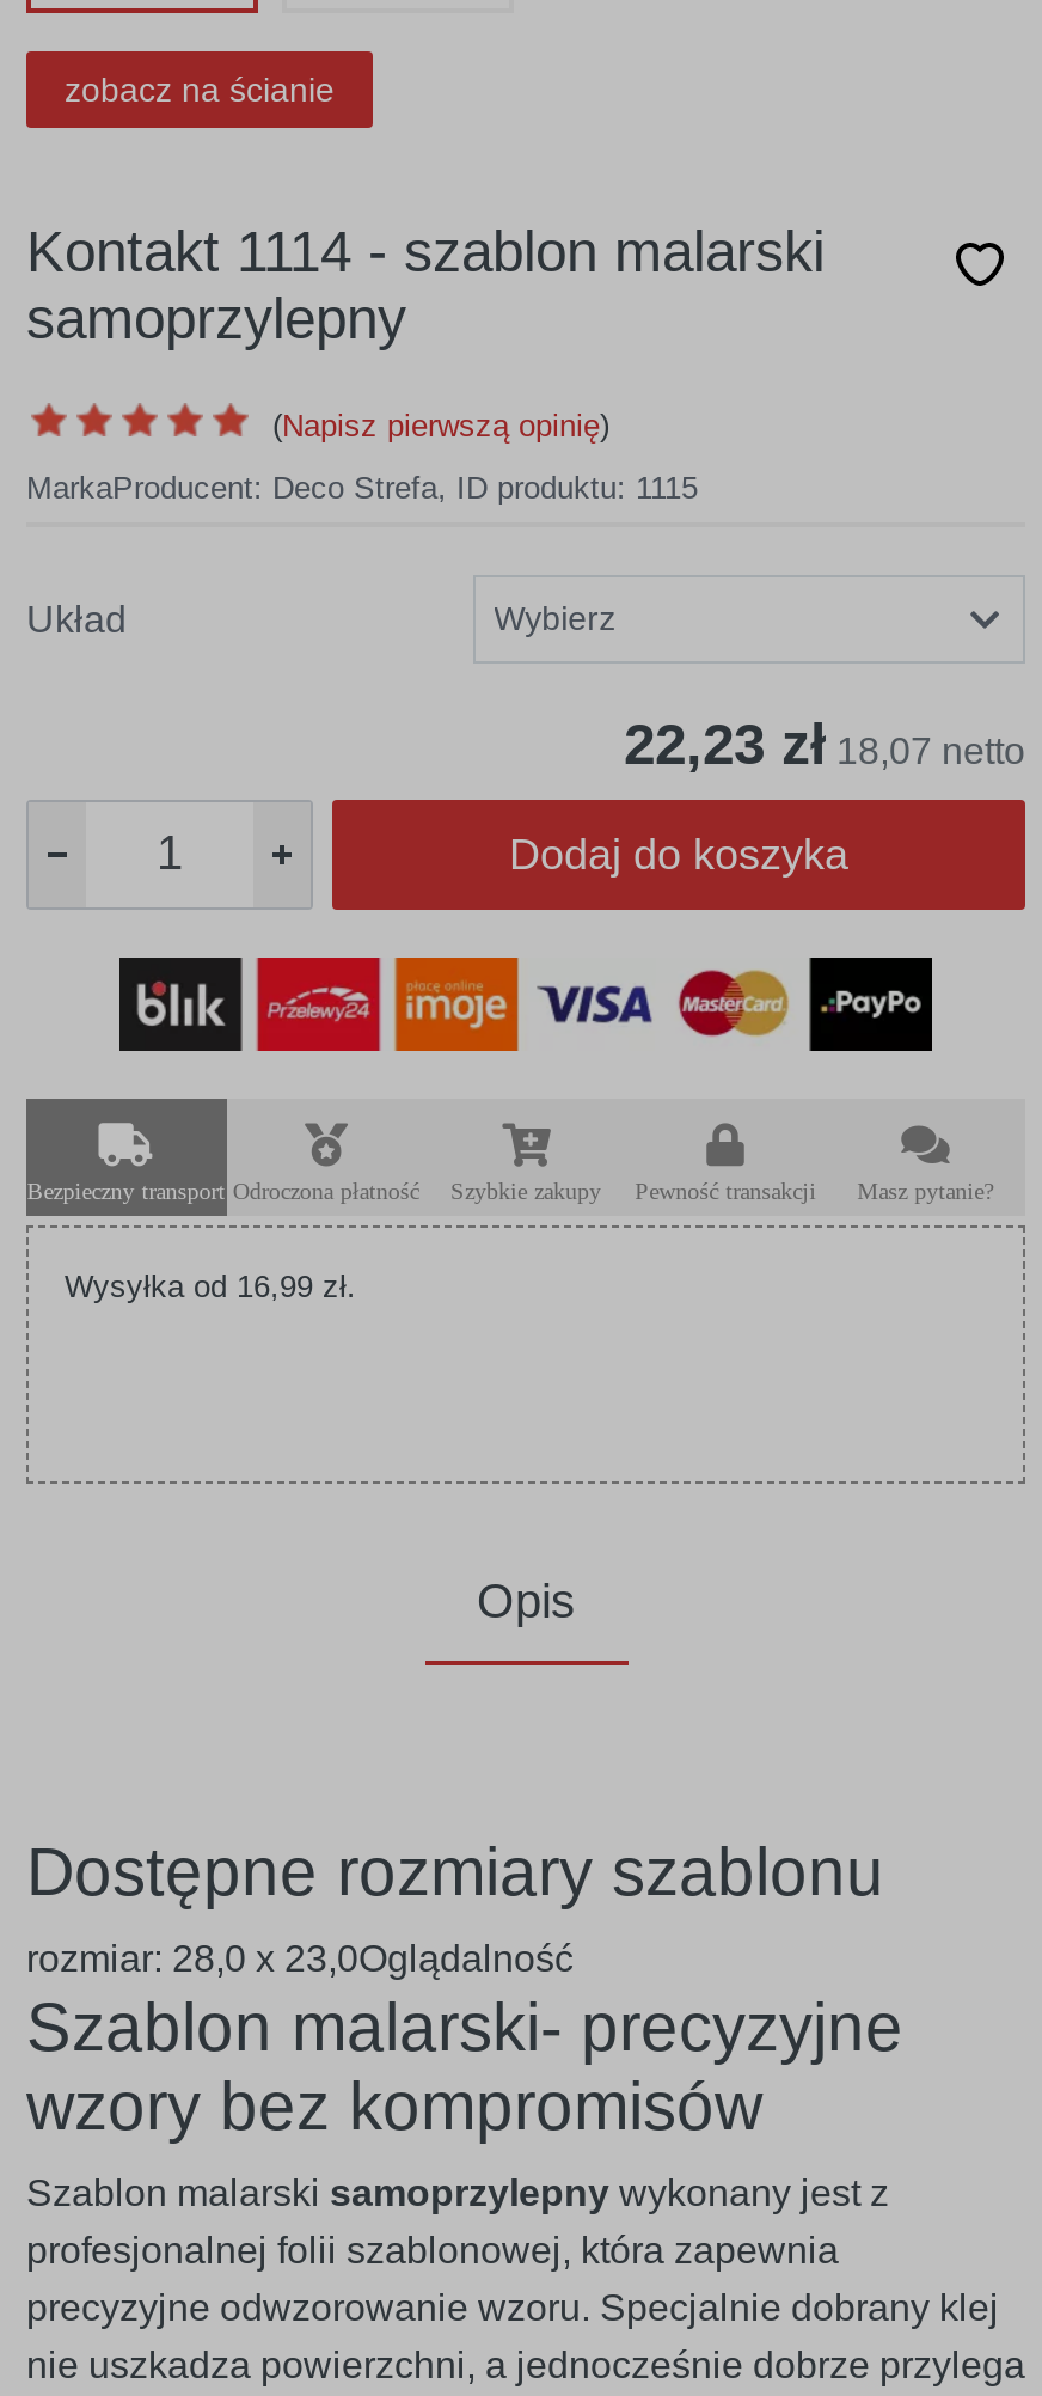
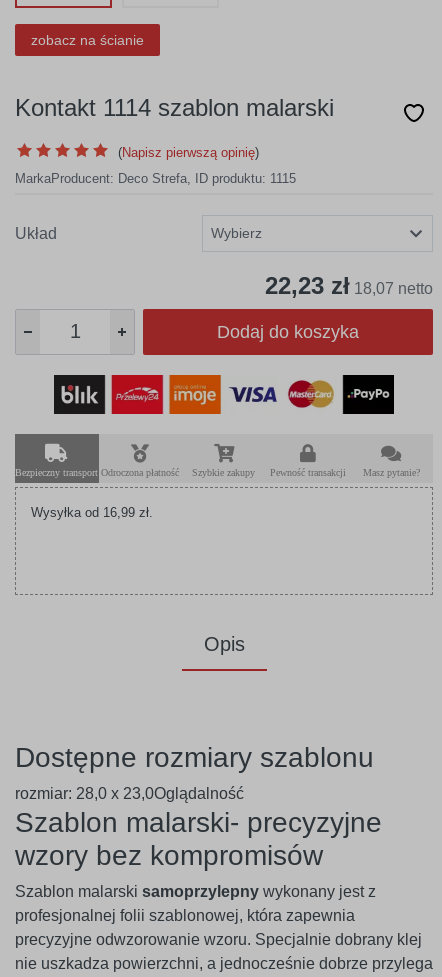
- Kontakt 1114 - szablon malarski
- samoprzylepny
+ Kontakt 1114 szablon malarski
